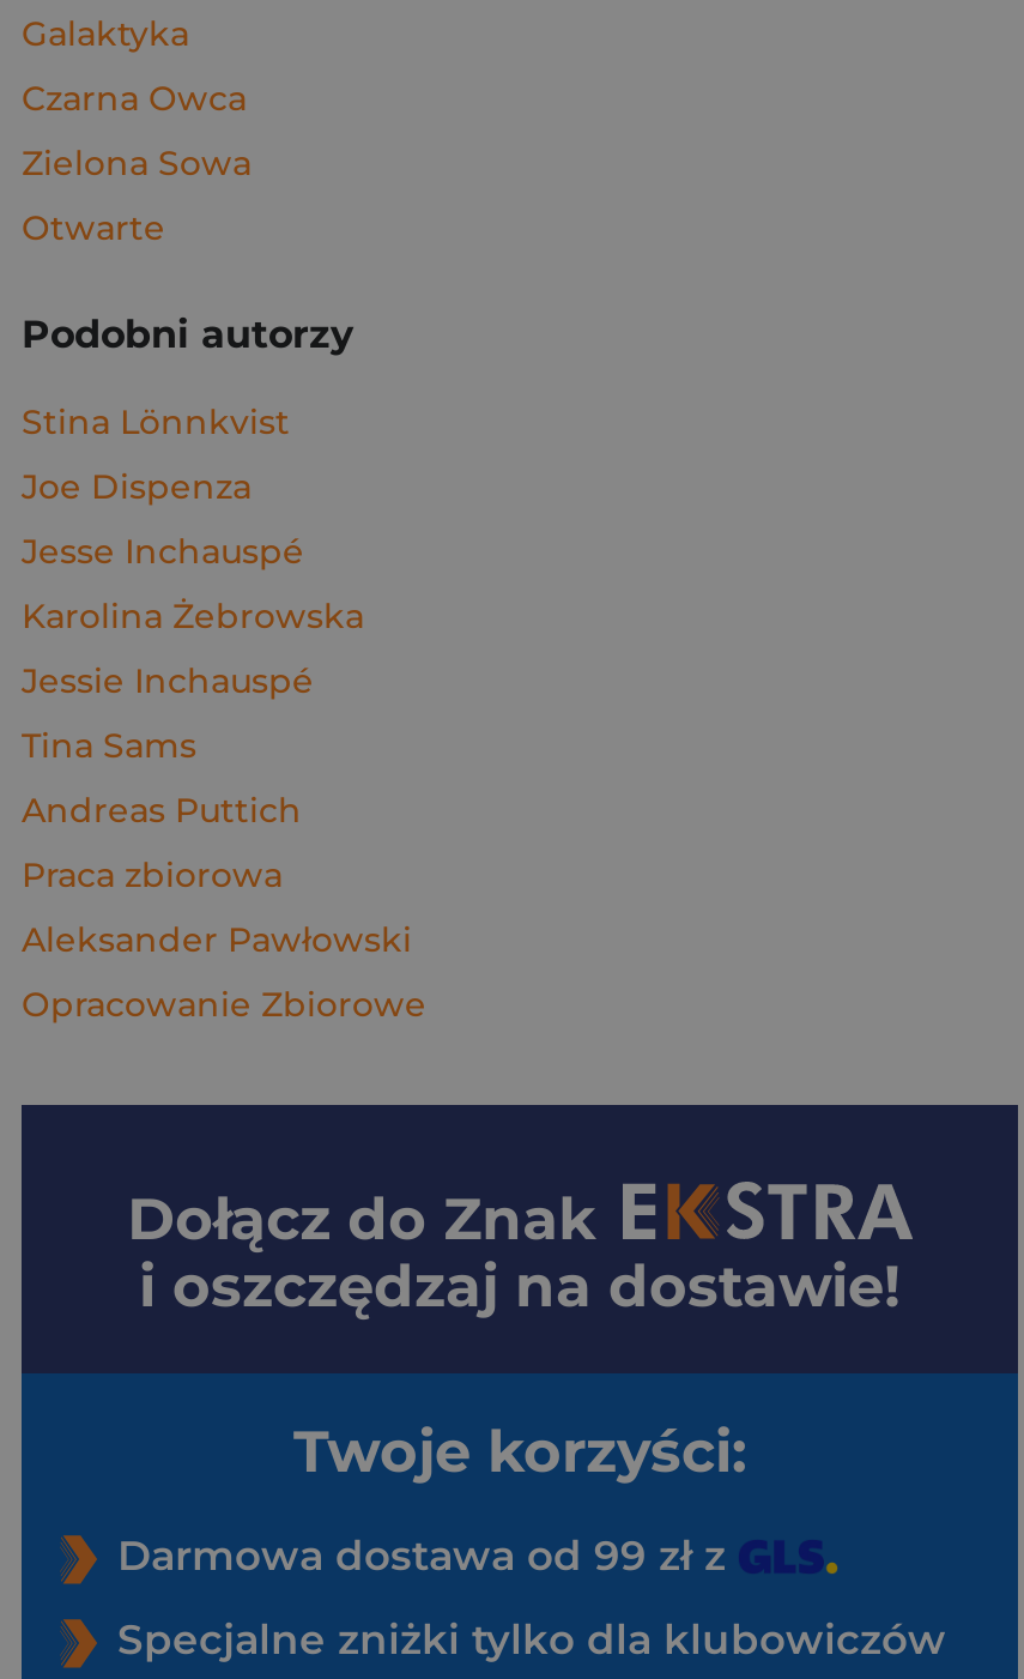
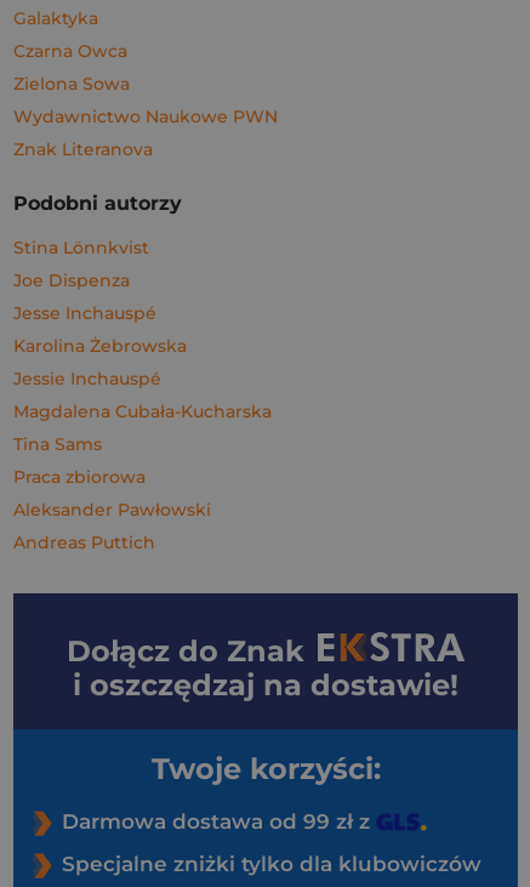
- Otwarte
+ Wydawnictwo Naukowe PWN
+ Znak Literanova

+ Magdalena Cubała-Kucharska

moved down: Tina Sams

moved down: Andreas Puttich

- Opracowanie Zbiorowe
